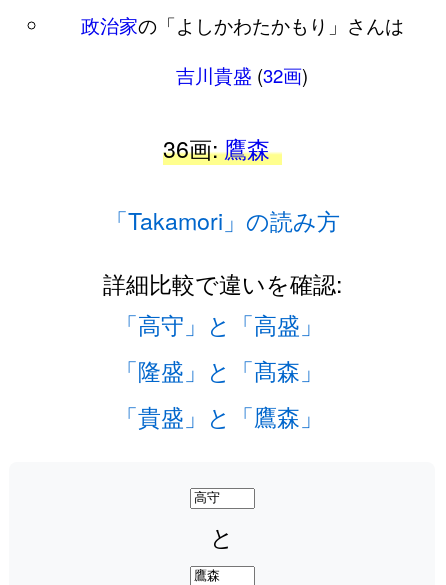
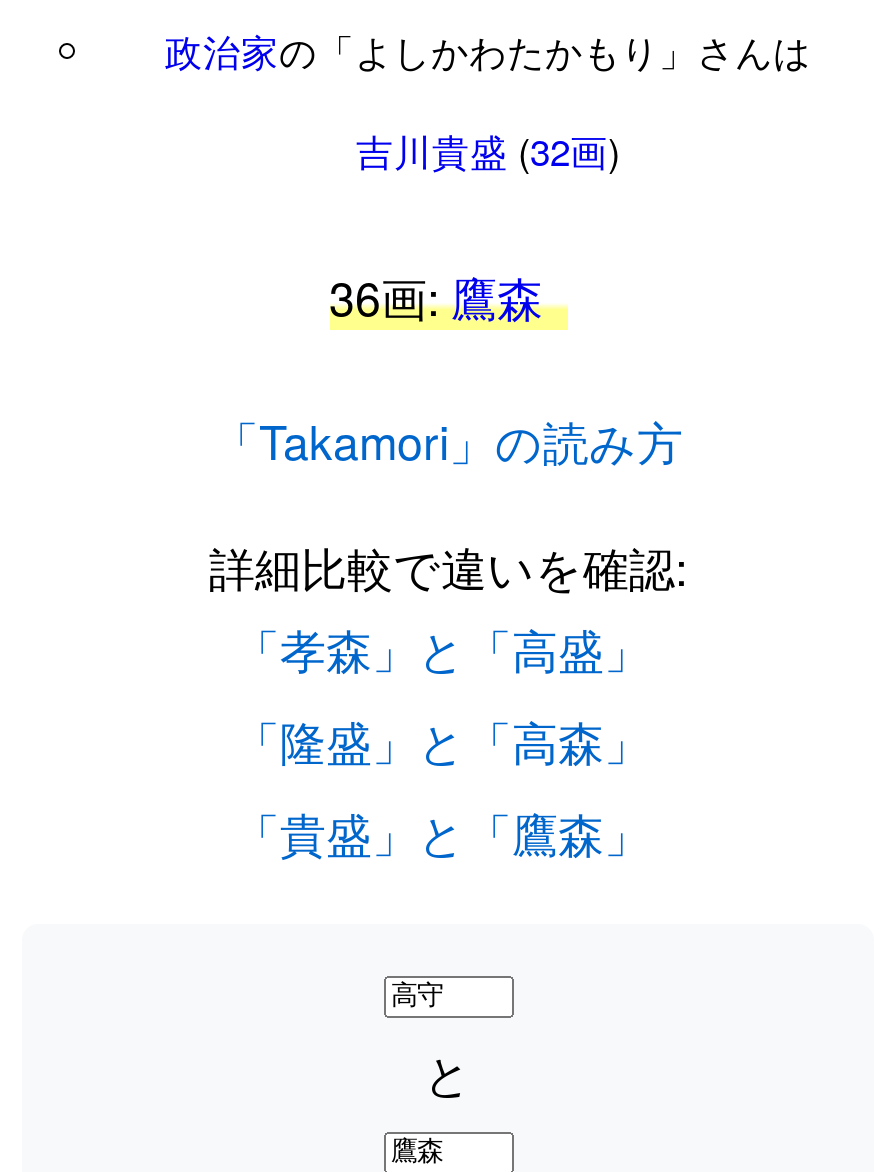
- 「高守」と「高盛」
+ 「孝森」と「高盛」

- 「隆盛」と「髙森」
+ 「隆盛」と「高森」
